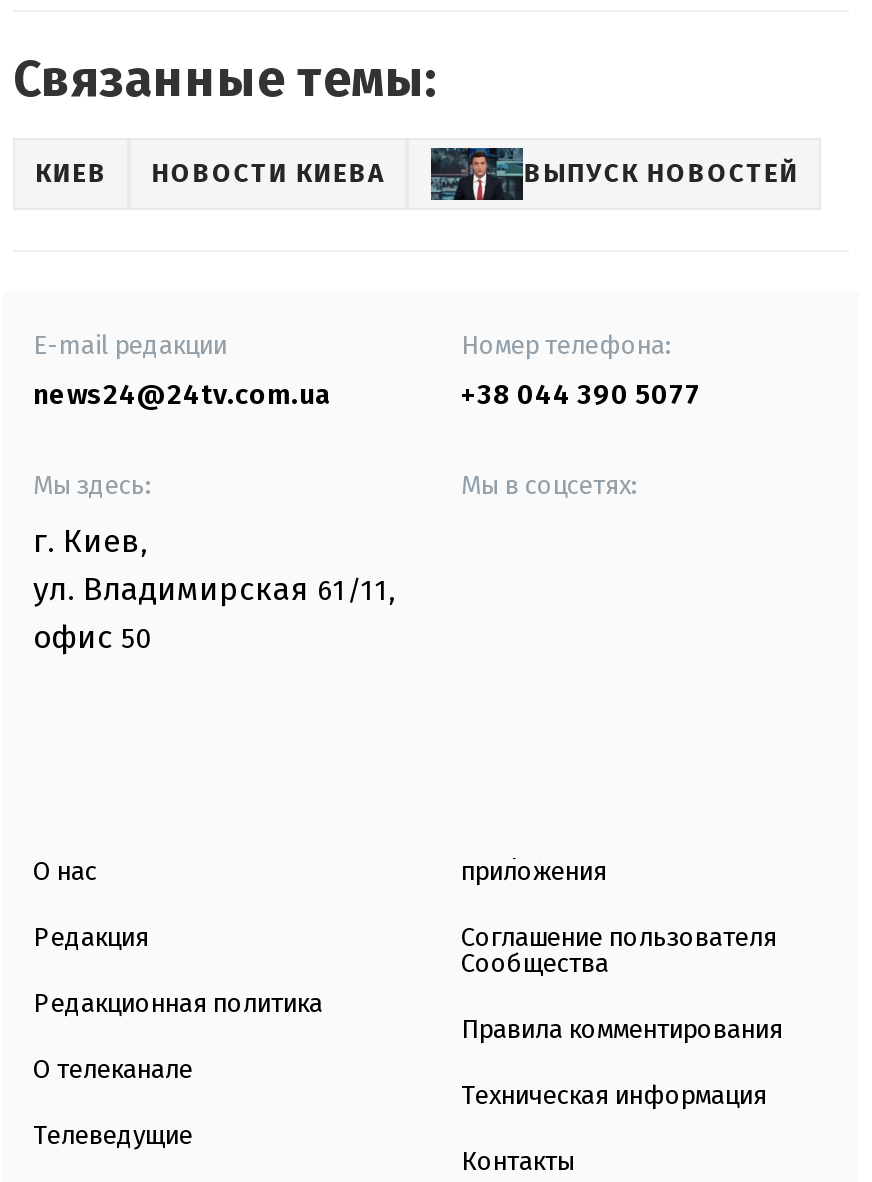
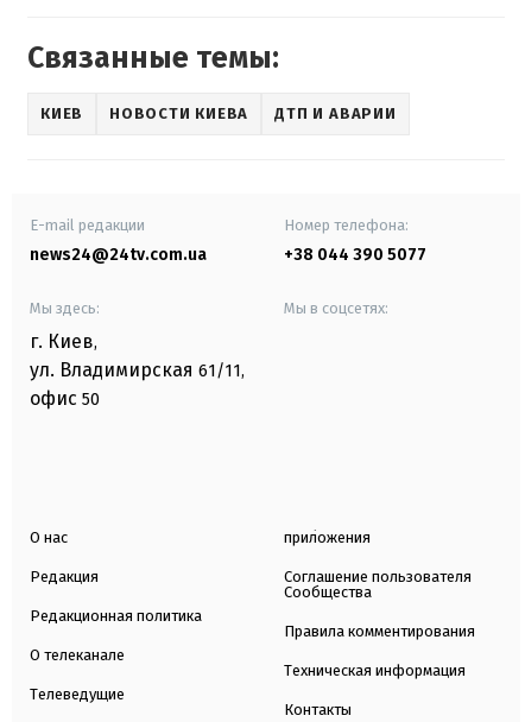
- ВЫПУСК НОВОСТЕЙ
+ ДТП И АВАРИИ
